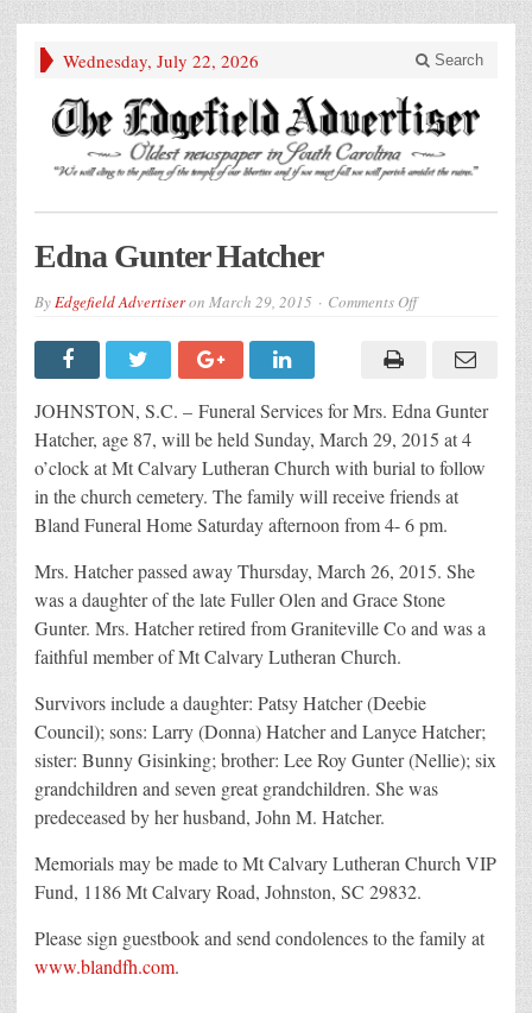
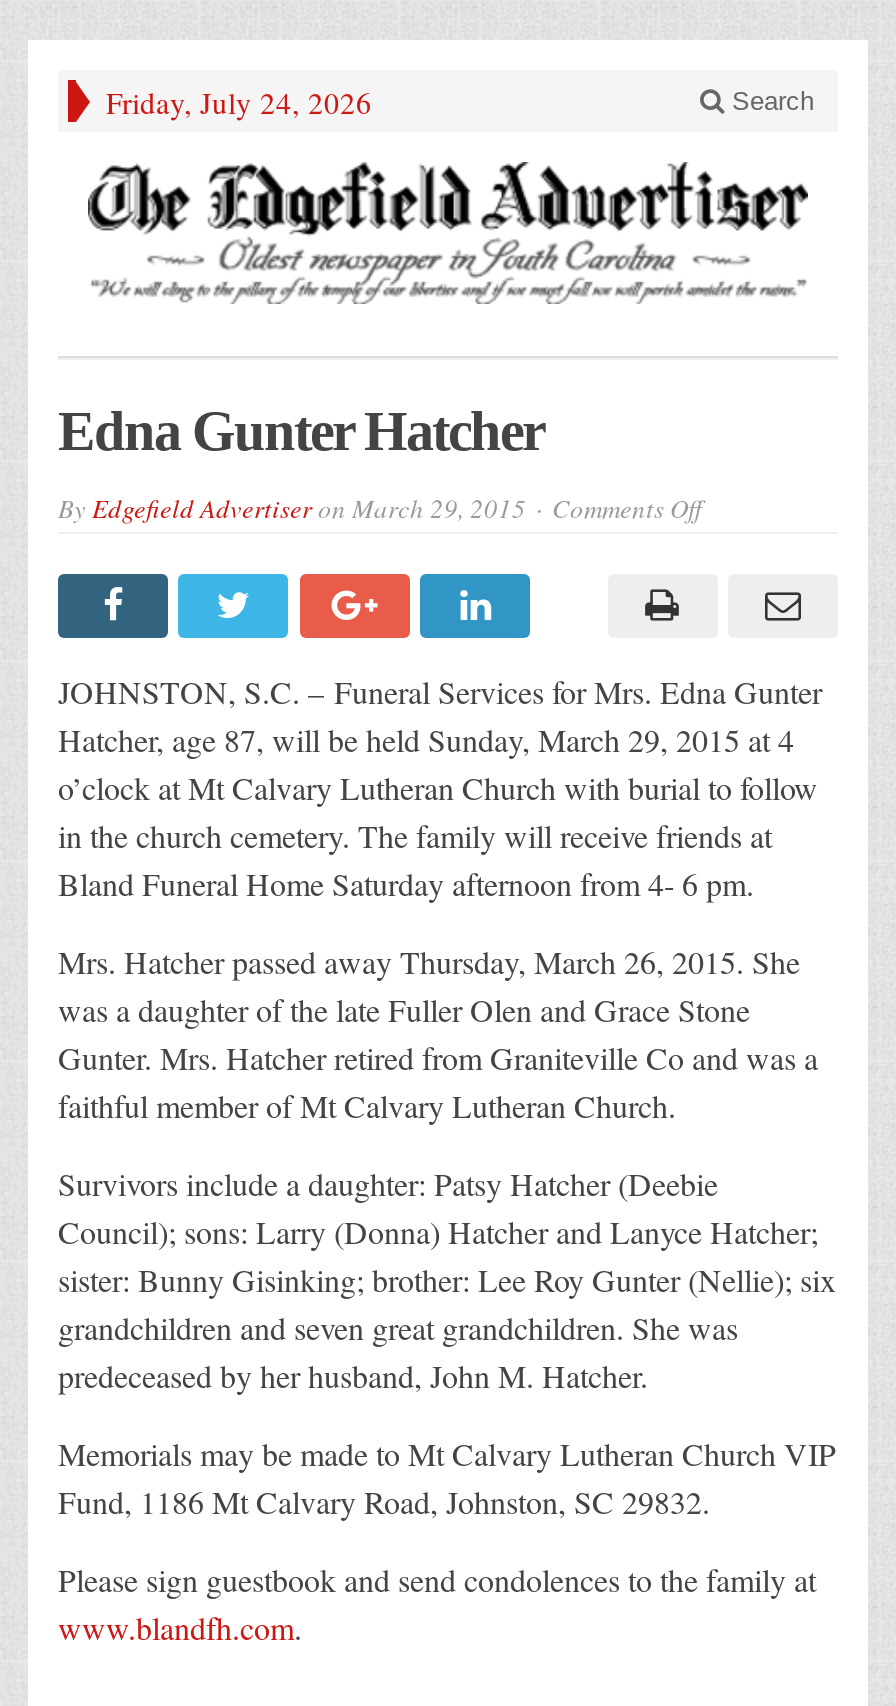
- Wednesday, July 22, 2026
+ Friday, July 24, 2026
